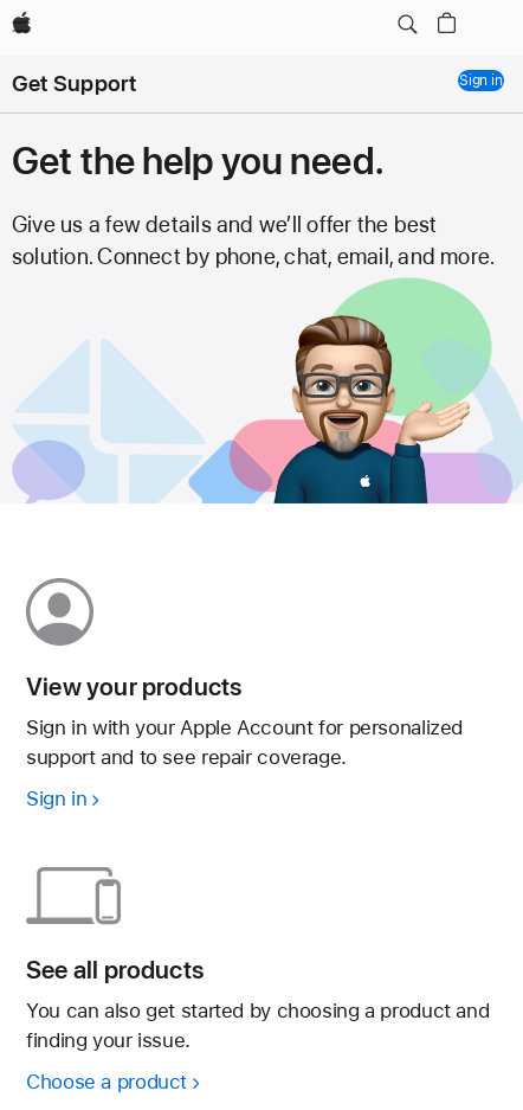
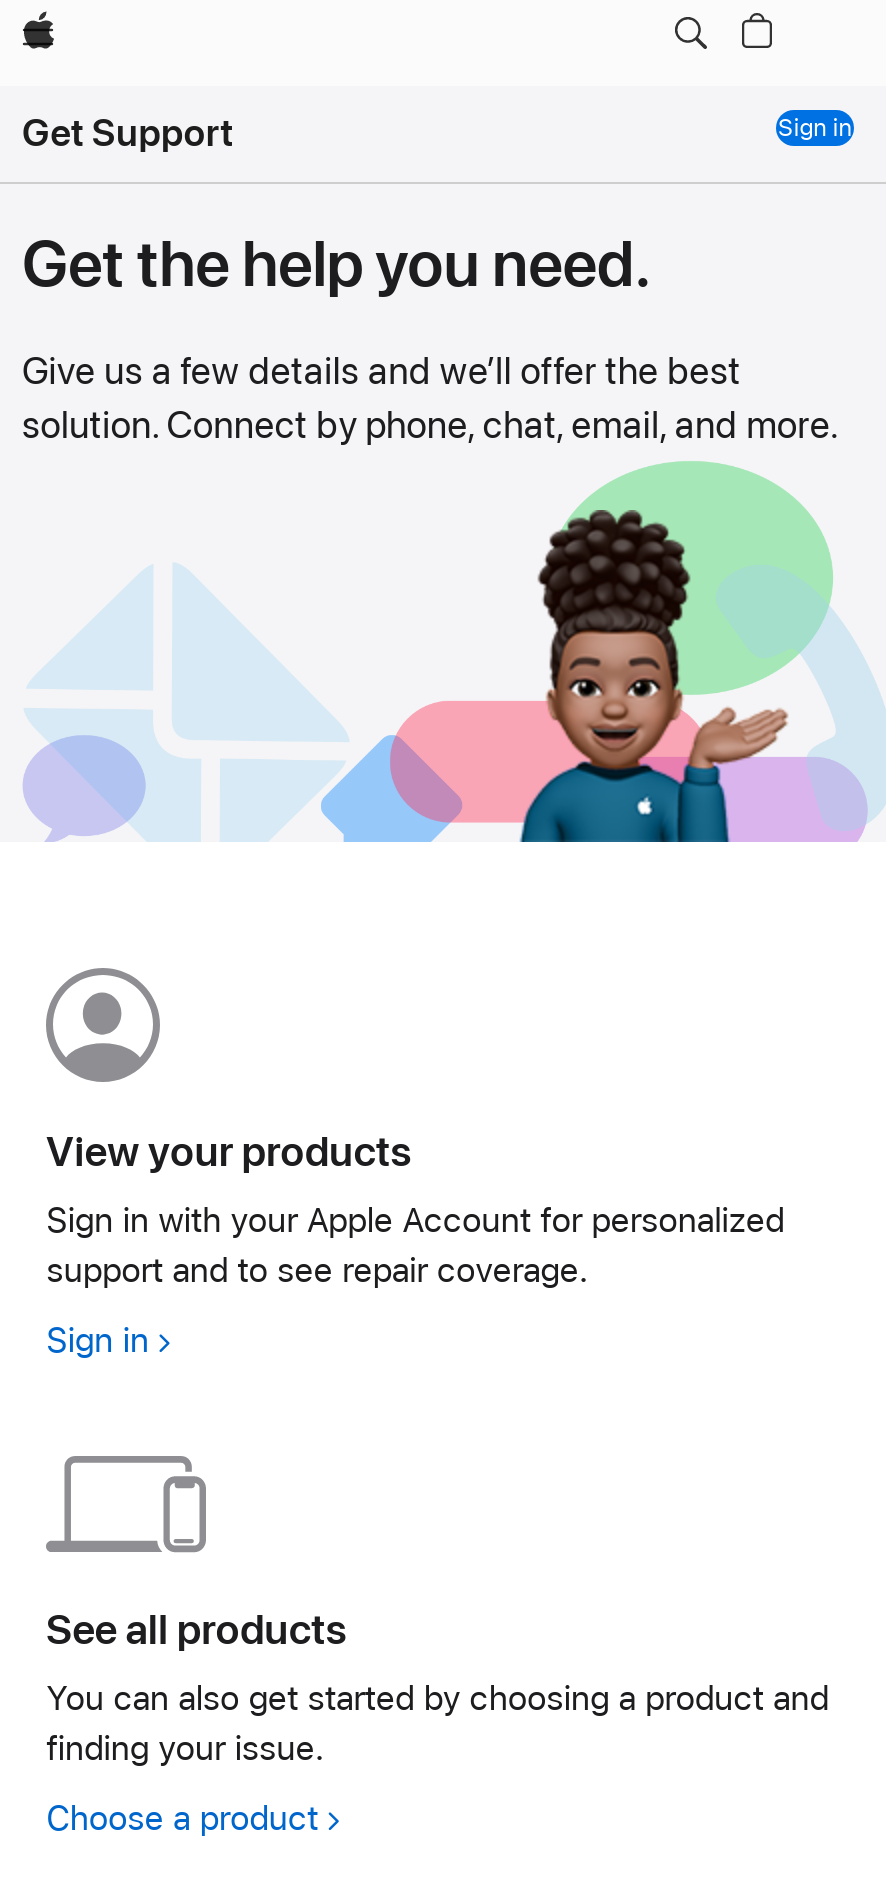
- [image]
+ [image]
